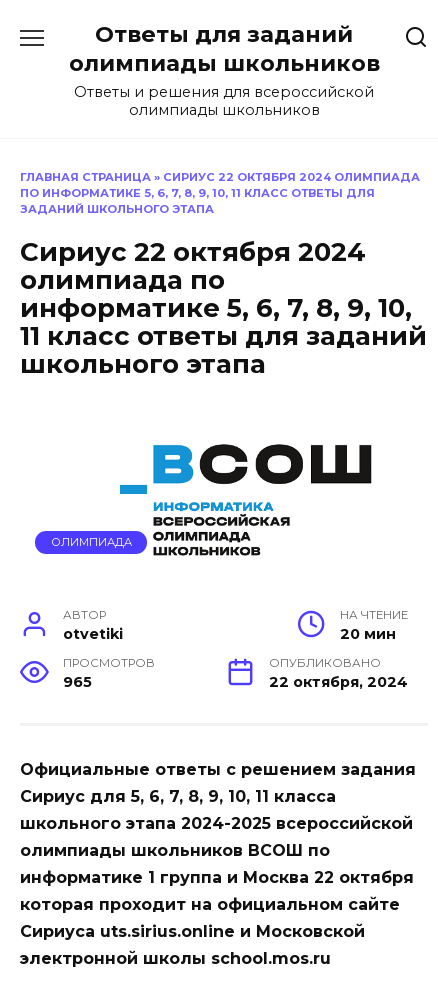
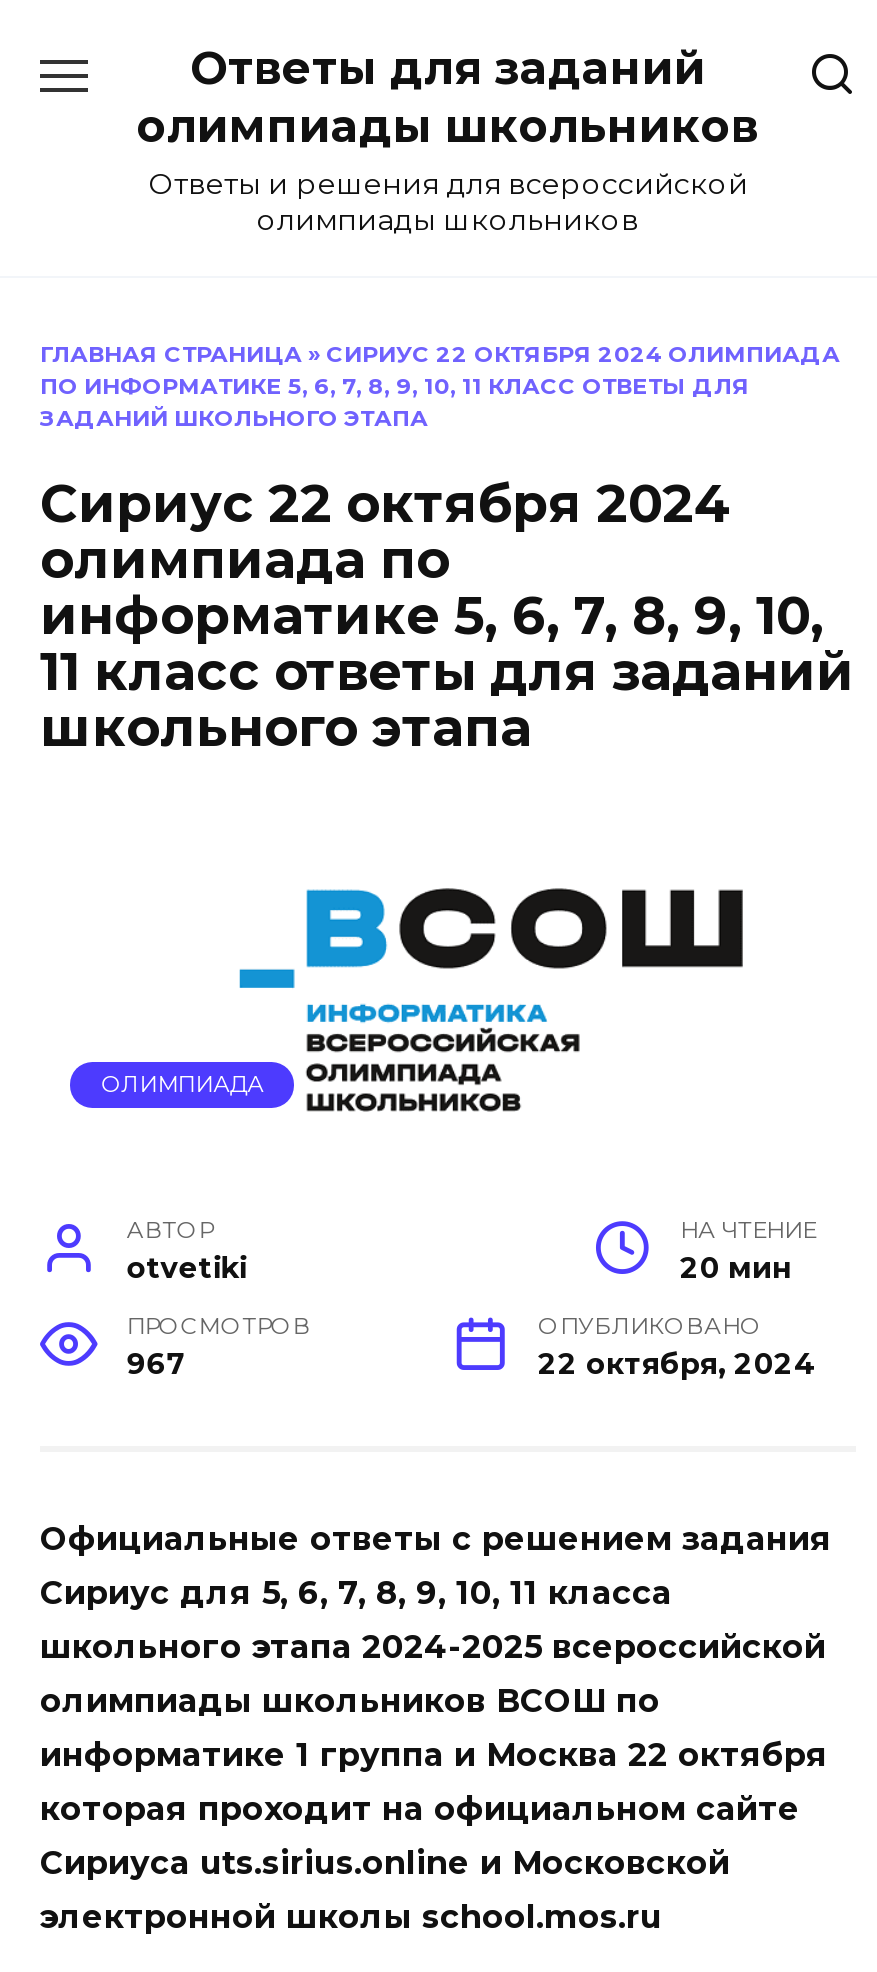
- 965
+ 967
